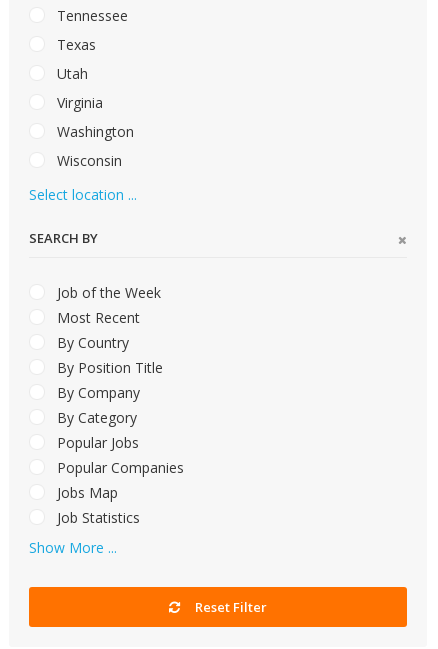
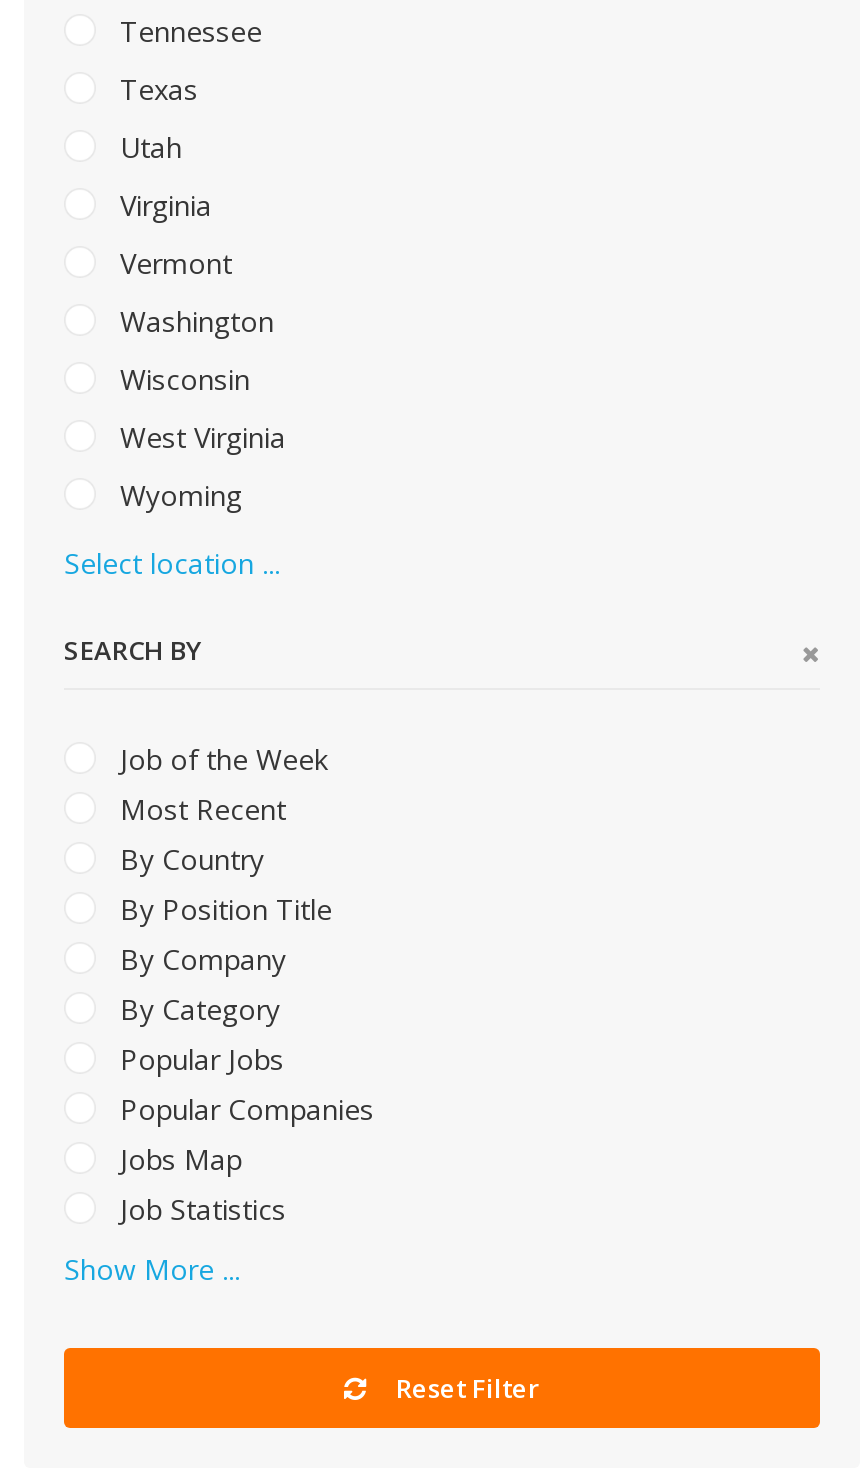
+ Vermont

+ West Virginia
+ Wyoming
